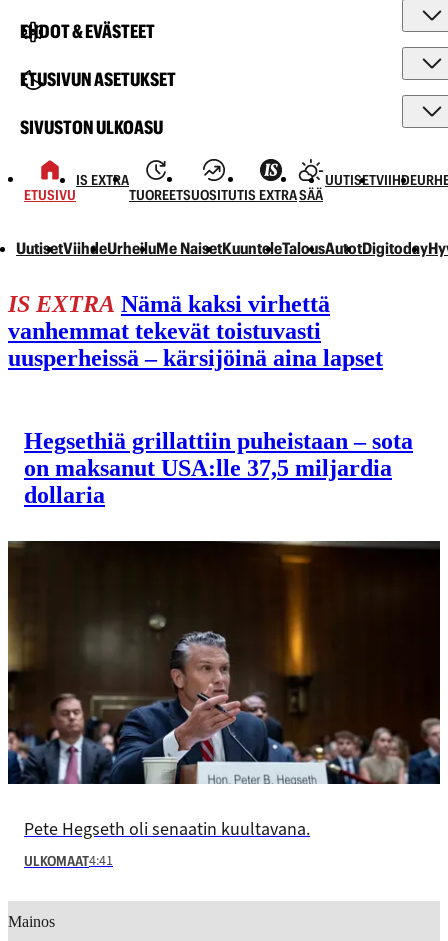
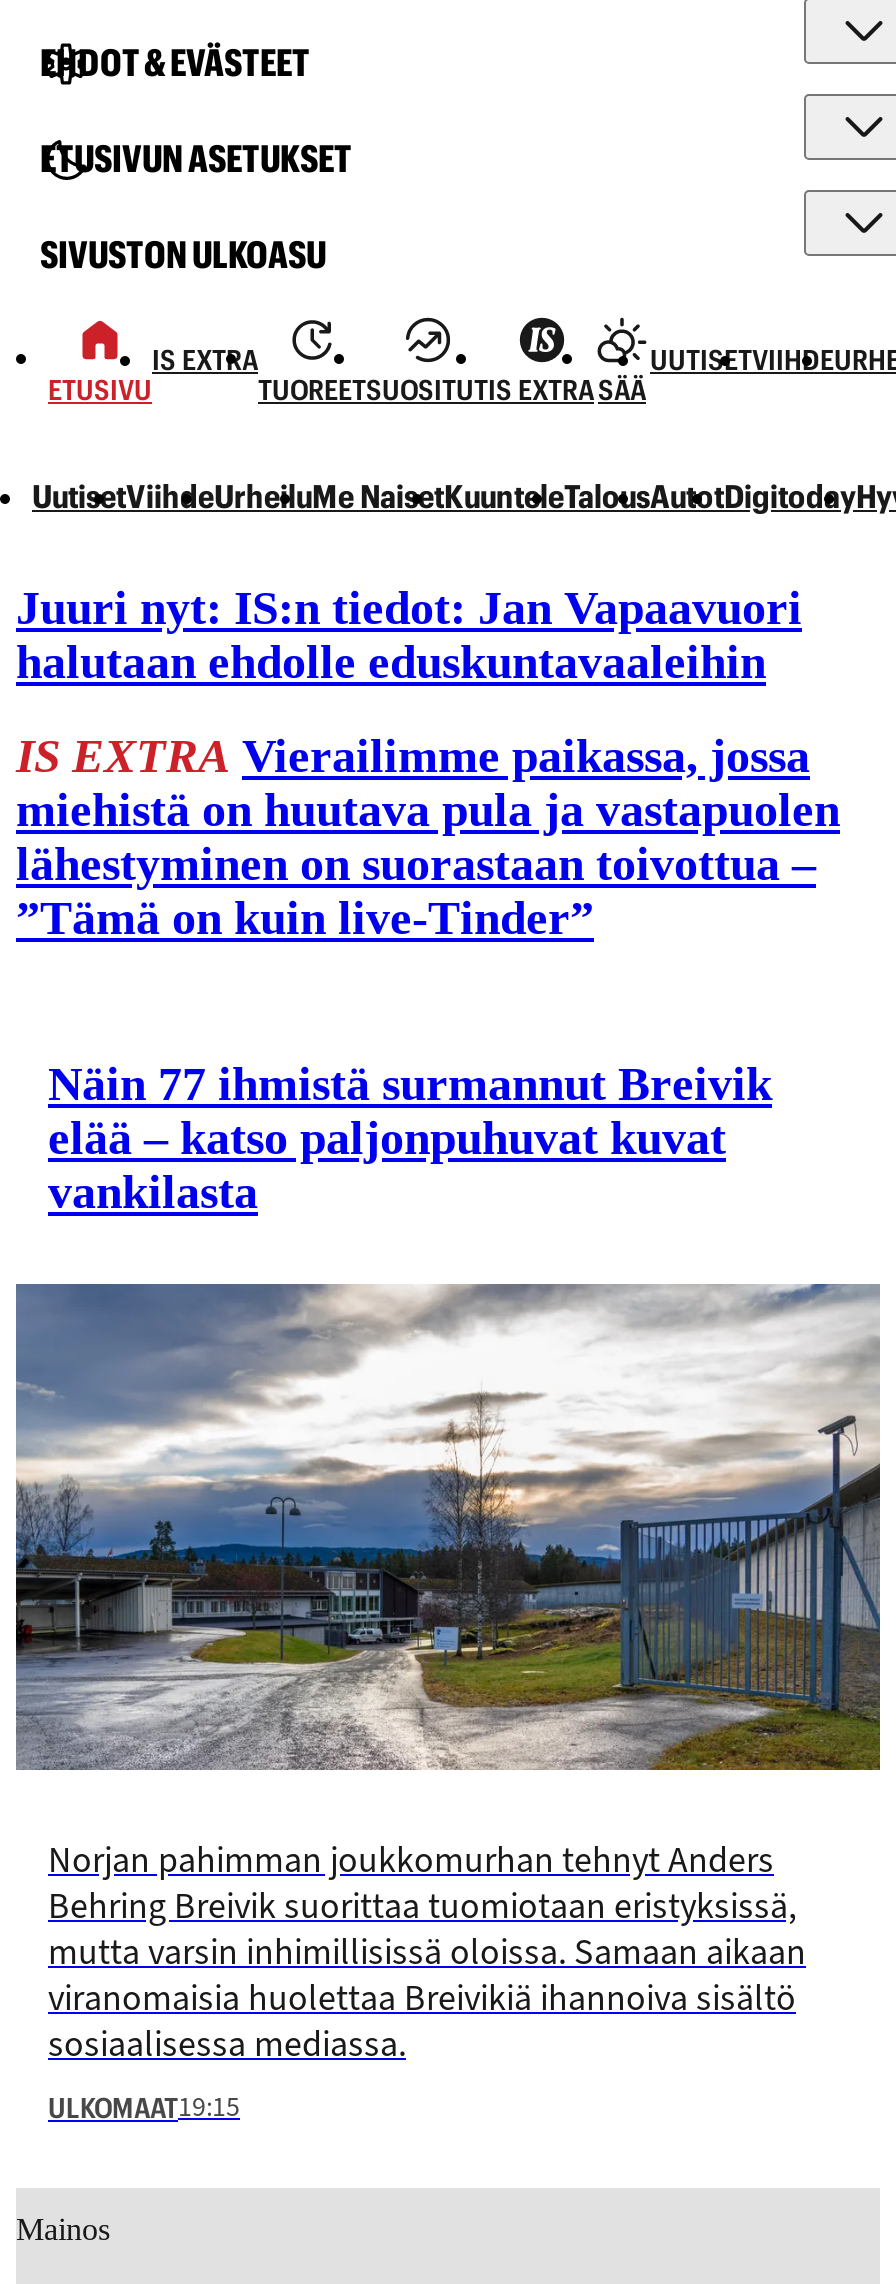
- IS EXTRA Nämä kaksi virhettä
- vanhemmat tekevät toistuvasti
- uusperheissä – kärsijöinä aina lapset
- Hegsethiä grillattiin puheistaan – sota
- on maksanut USA:lle 37,5 miljardia
- dollaria
+ Juuri nyt: IS:n tiedot: Jan Vapaavuori
+ halutaan ehdolle eduskuntavaaleihin
+ IS EXTRA Vierailimme paikassa, jossa
+ miehistä on huutava pula ja vastapuolen
+ lähestyminen on suorastaan toivottua –
+ ”Tämä on kuin live-Tinder”
+ Näin 77 ihmistä surmannut Breivik
+ elää – katso paljonpuhuvat kuvat
+ vankilasta

- [image]
- Pete Hegseth oli senaatin kuultavana.
- ULKOMAAT4:41
+ [image]
+ Norjan pahimman joukkomurhan tehnyt Anders
+ Behring Breivik suorittaa tuomiotaan eristyksissä,
+ mutta varsin inhimillisissä oloissa. Samaan aikaan
+ viranomaisia huolettaa Breivikiä ihannoiva sisältö
+ sosiaalisessa mediassa.
+ ULKOMAAT19:15
